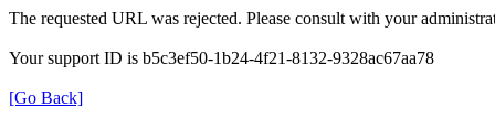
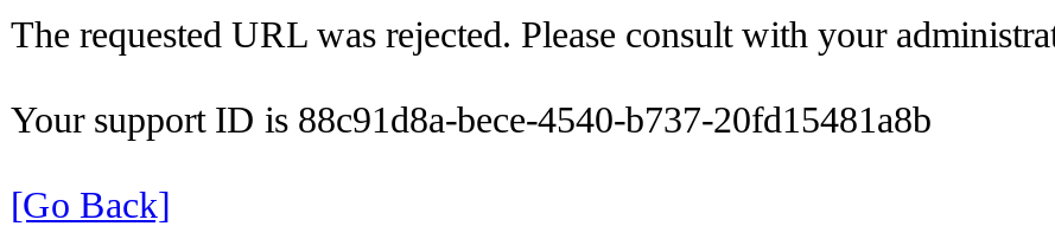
- Your support ID is b5c3ef50-1b24-4f21-8132-9328ac67aa78
+ Your support ID is 88c91d8a-bece-4540-b737-20fd15481a8b
